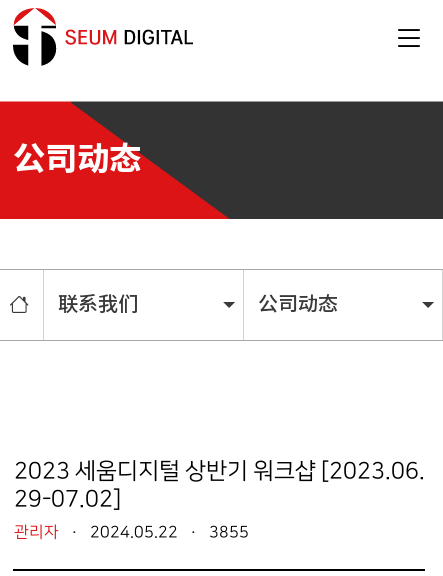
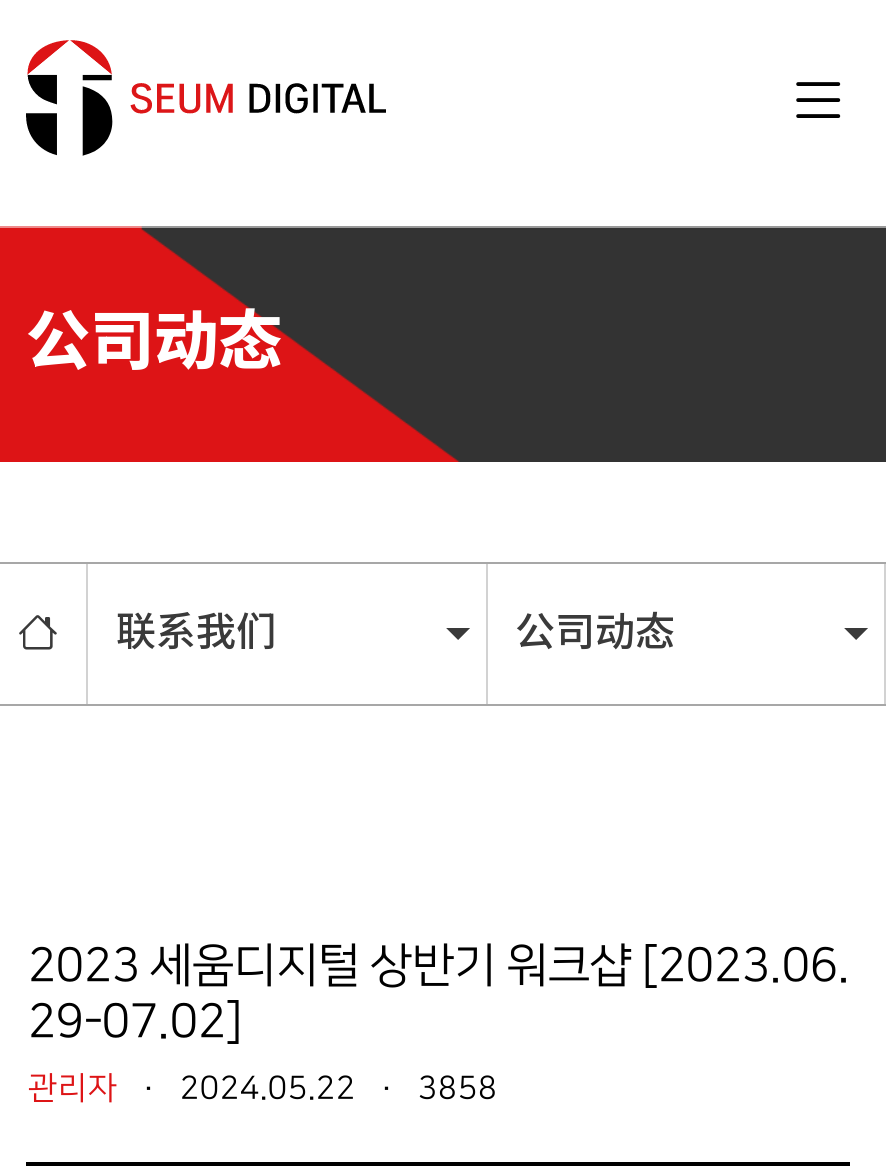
- 관리자 · 2024.05.22 · 3855
+ 관리자 · 2024.05.22 · 3858
